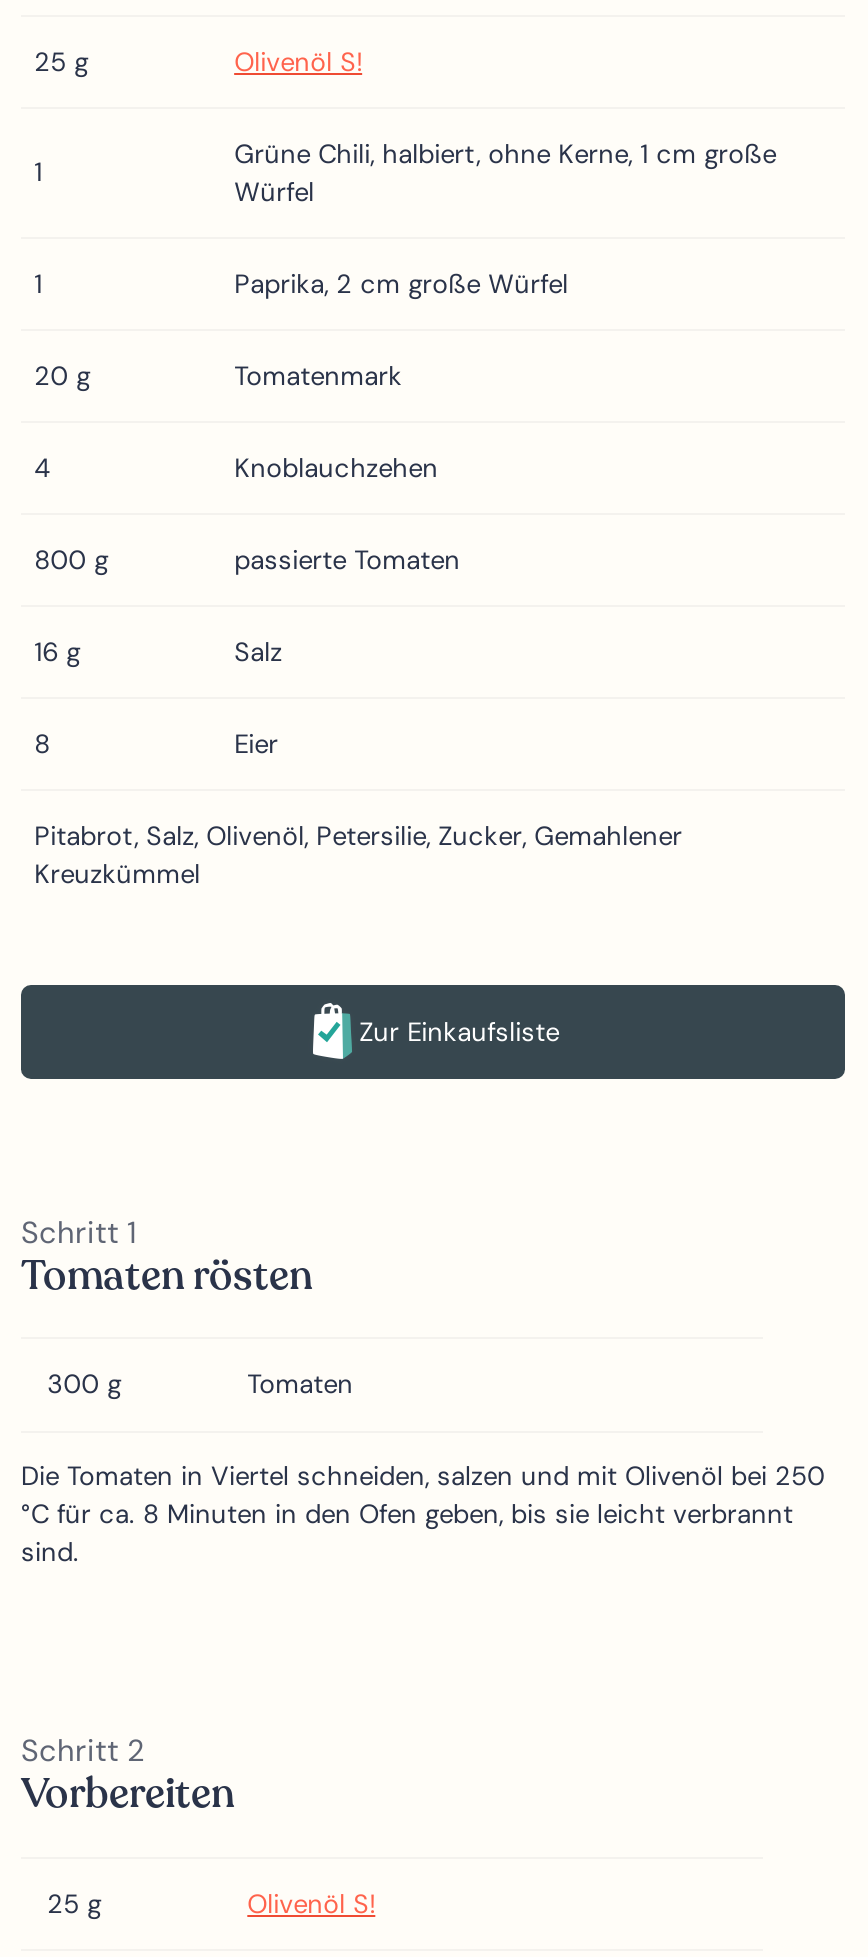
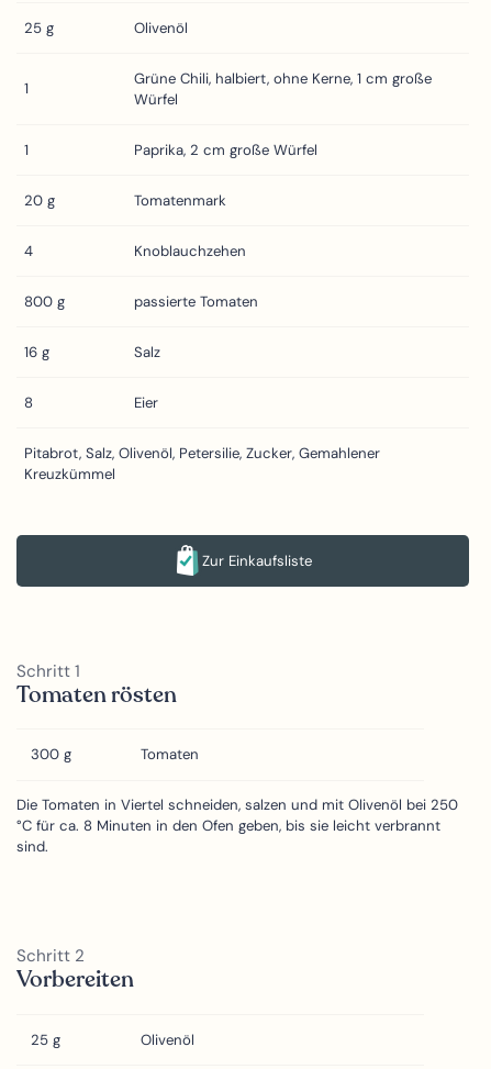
- Olivenöl S!
+ Olivenöl

- Olivenöl S!
+ Olivenöl
